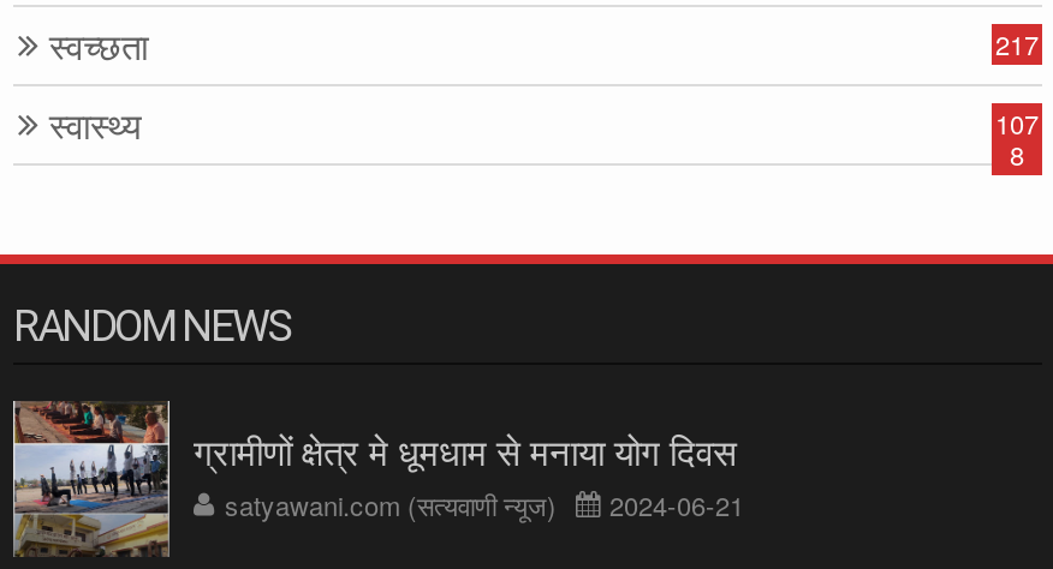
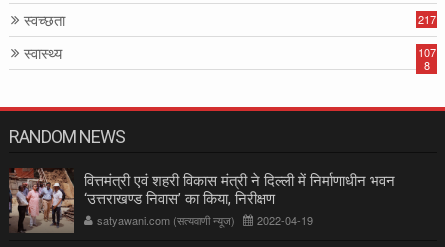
- [image]
- ग्रामीणों क्षेत्र मे धूमधाम से मनाया योग दिवस
+ [image]
+ वित्तमंत्री एवं शहरी विकास मंत्री ने दिल्ली में निर्माणाधीन भवन
+ ‘उत्तराखण्ड निवास’ का किया, निरीक्षण

- satyawani.com (सत्यवाणी न्यूज) 2024-06-21
+ satyawani.com (सत्यवाणी न्यूज) 2022-04-19
